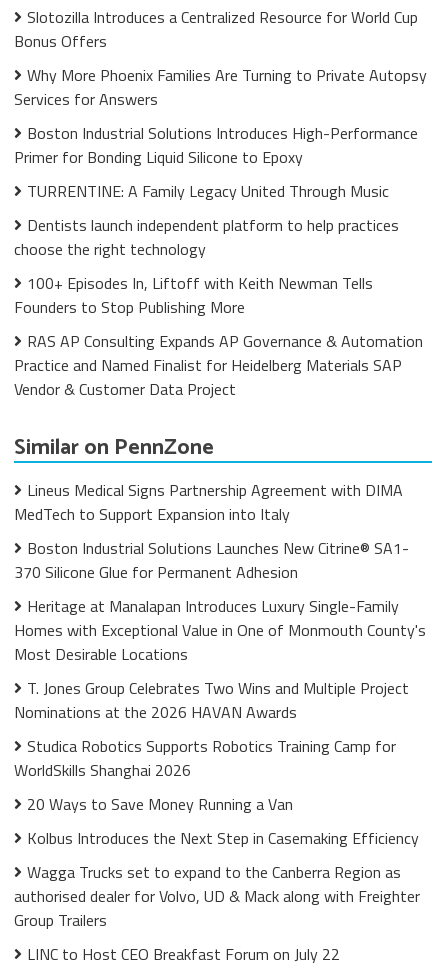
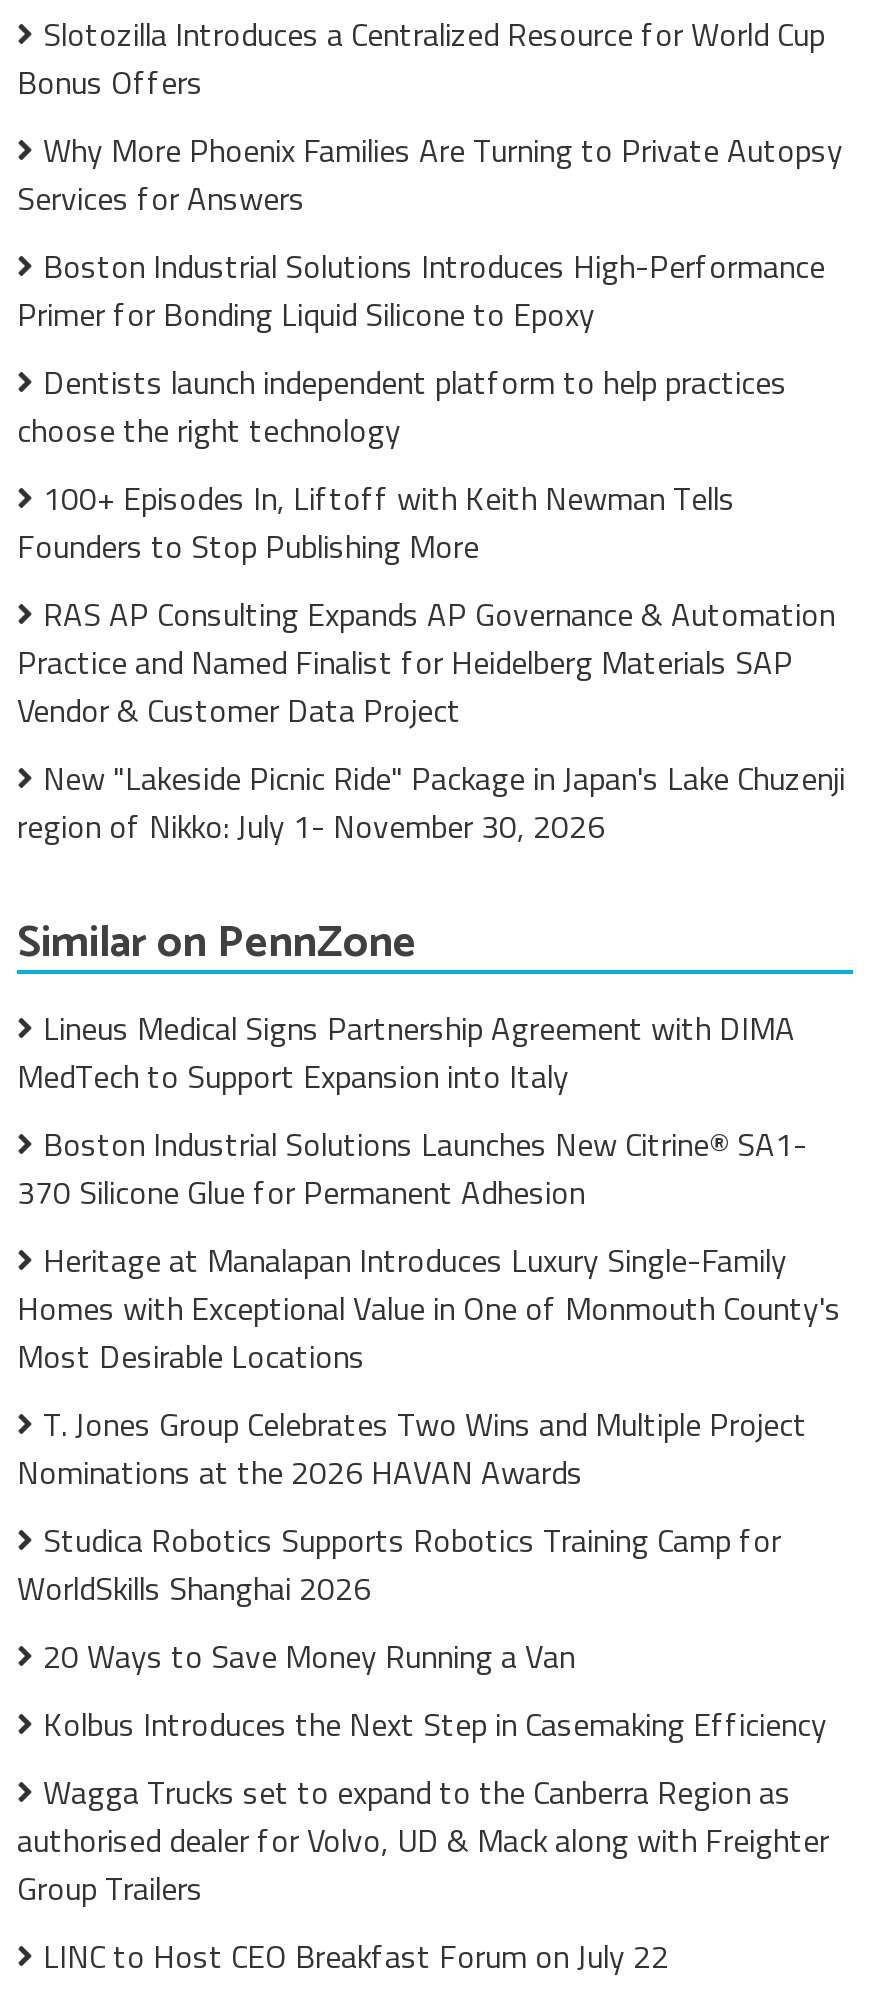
- TURRENTINE: A Family Legacy United Through Music

moved up: Dentists launch independent platform to help practices | choose the right technology | 100+ Episodes In, Liftoff with Keith Newman Tells | Founders to Stop Publishing More | RAS AP Consulting Expands AP Governance & Automation | Practice and Named Finalist for Heidelberg Materials SAP | Vendor & Customer Data Project

+ New "Lakeside Picnic Ride" Package in Japan's Lake Chuzenji
+ region of Nikko: July 1- November 30, 2026
